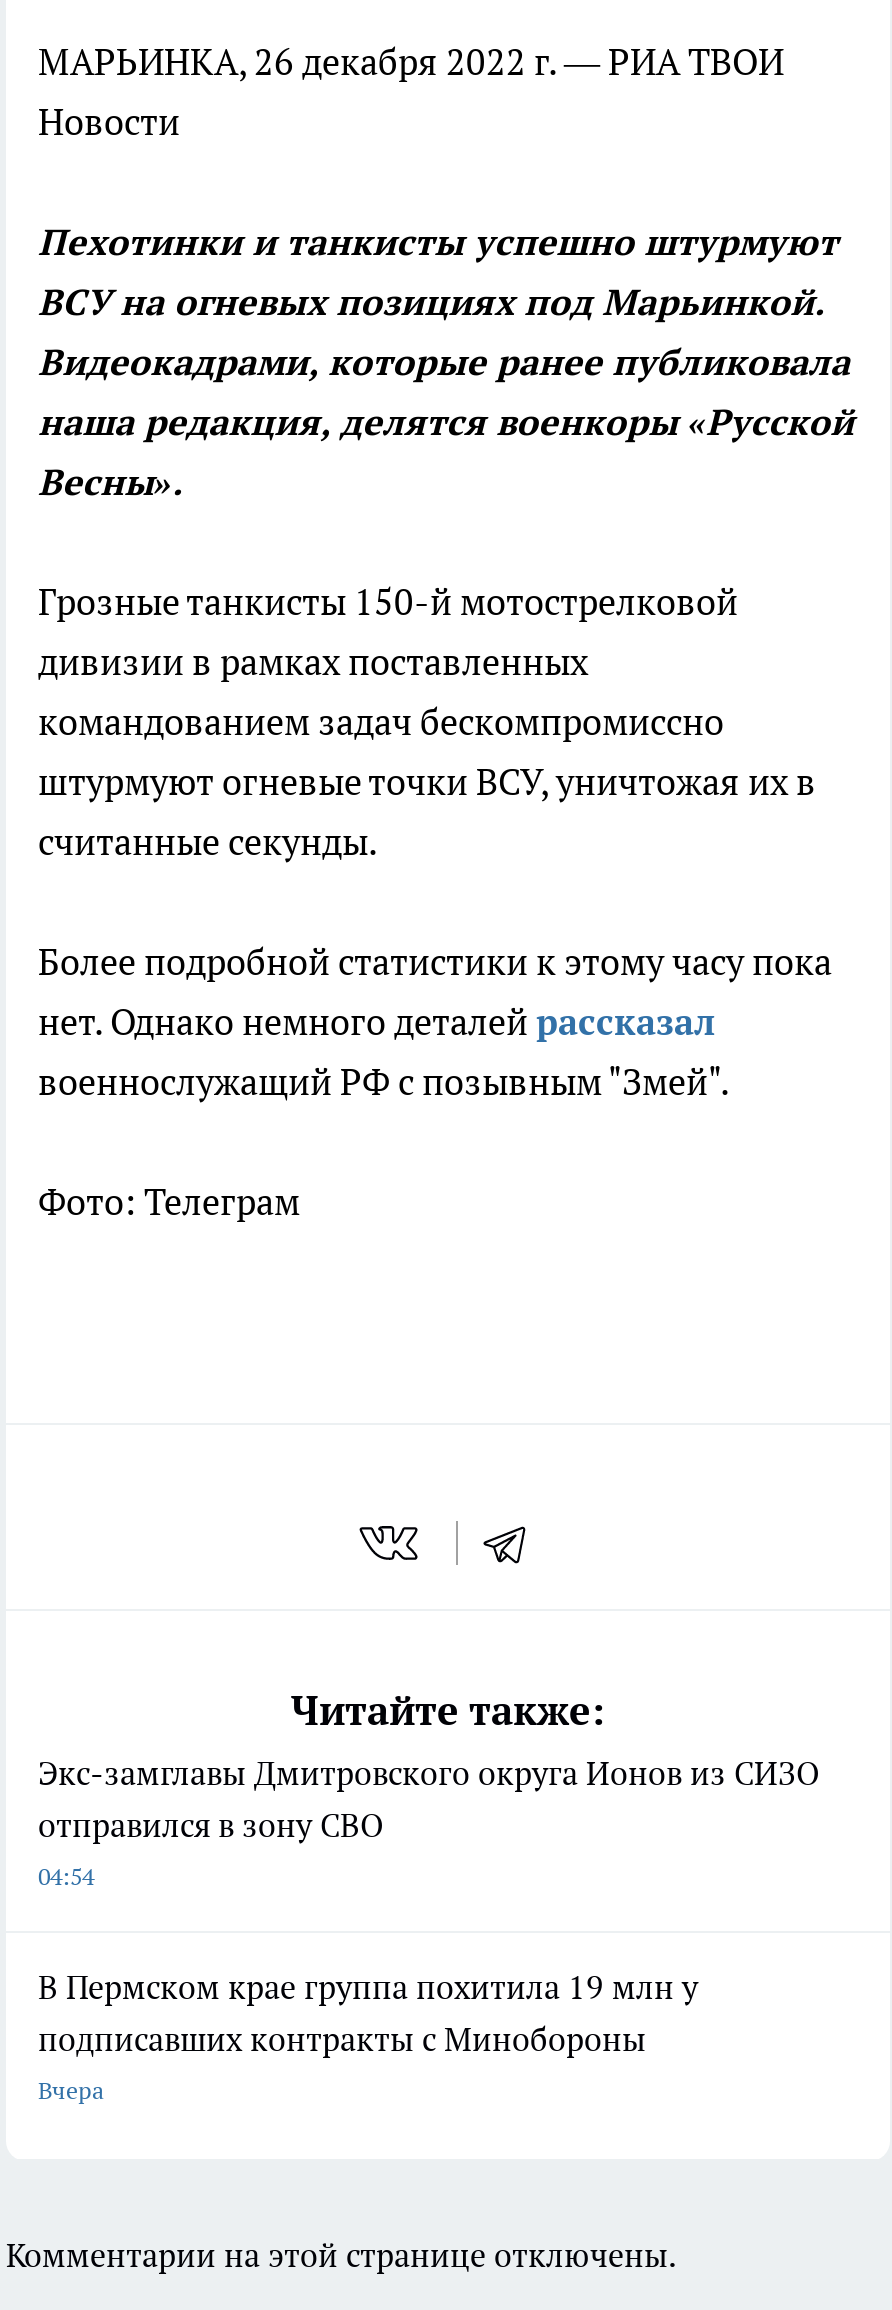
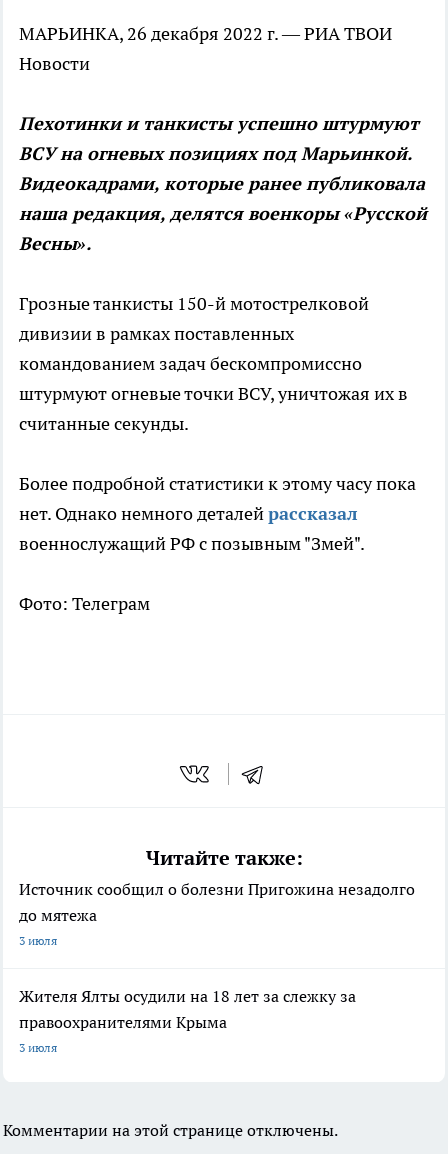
- Экс-замглавы Дмитровского округа Ионов из СИЗО
- отправился в зону СВО
- 04:54
+ Источник сообщил о болезни Пригожина незадолго
+ до мятежа
+ 3 июля

- В Пермском крае группа похитила 19 млн у
- подписавших контракты с Минобороны
- Вчера
+ Жителя Ялты осудили на 18 лет за слежку за
+ правоохранителями Крыма
+ 3 июля
